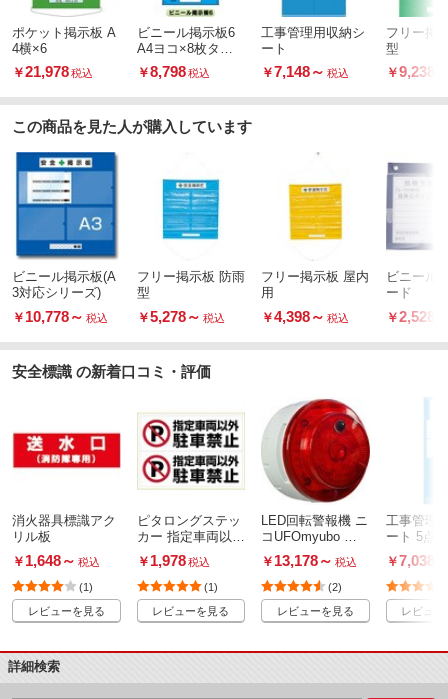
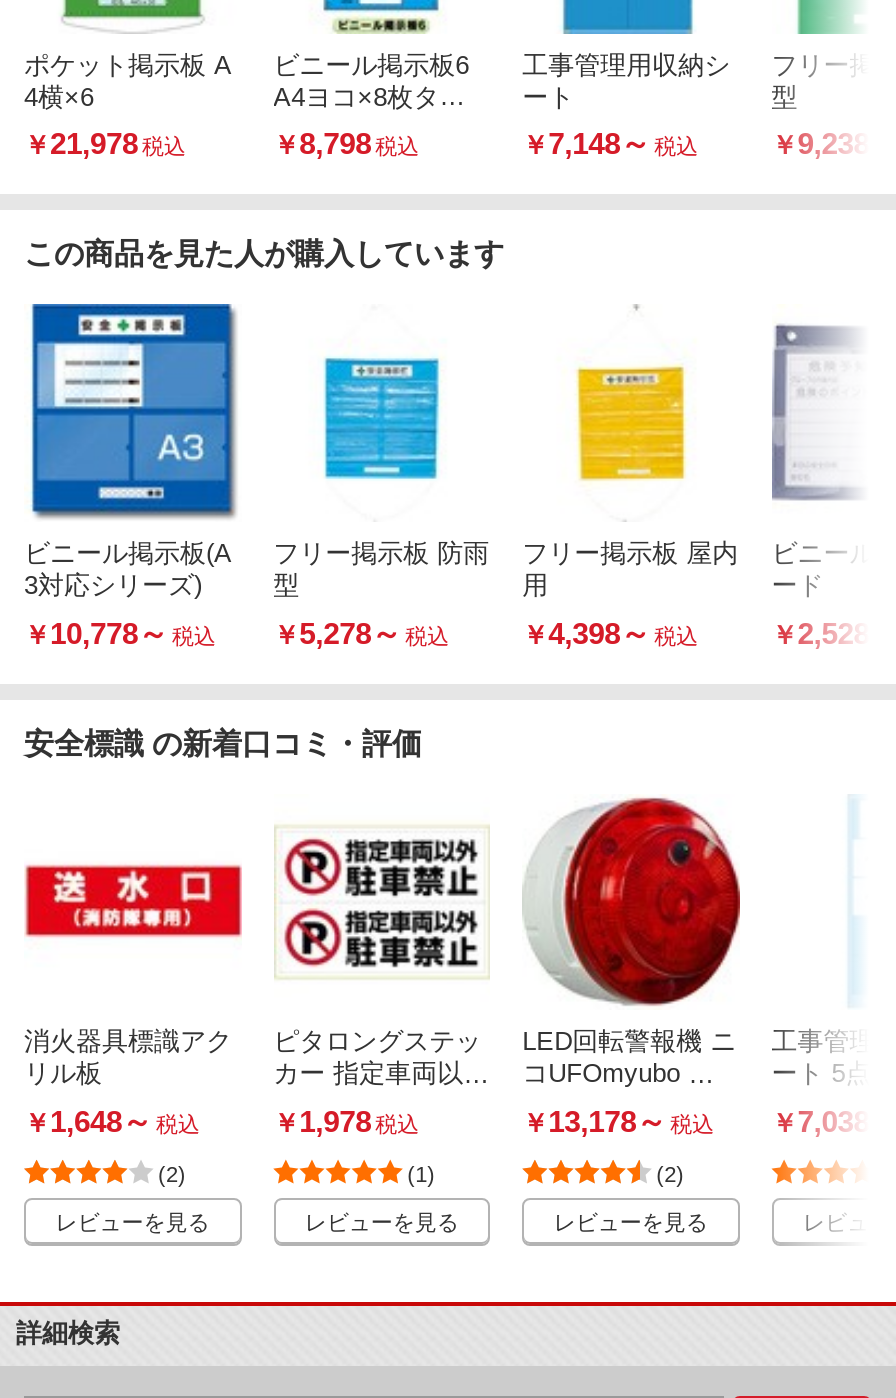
- (1)
+ (2)
